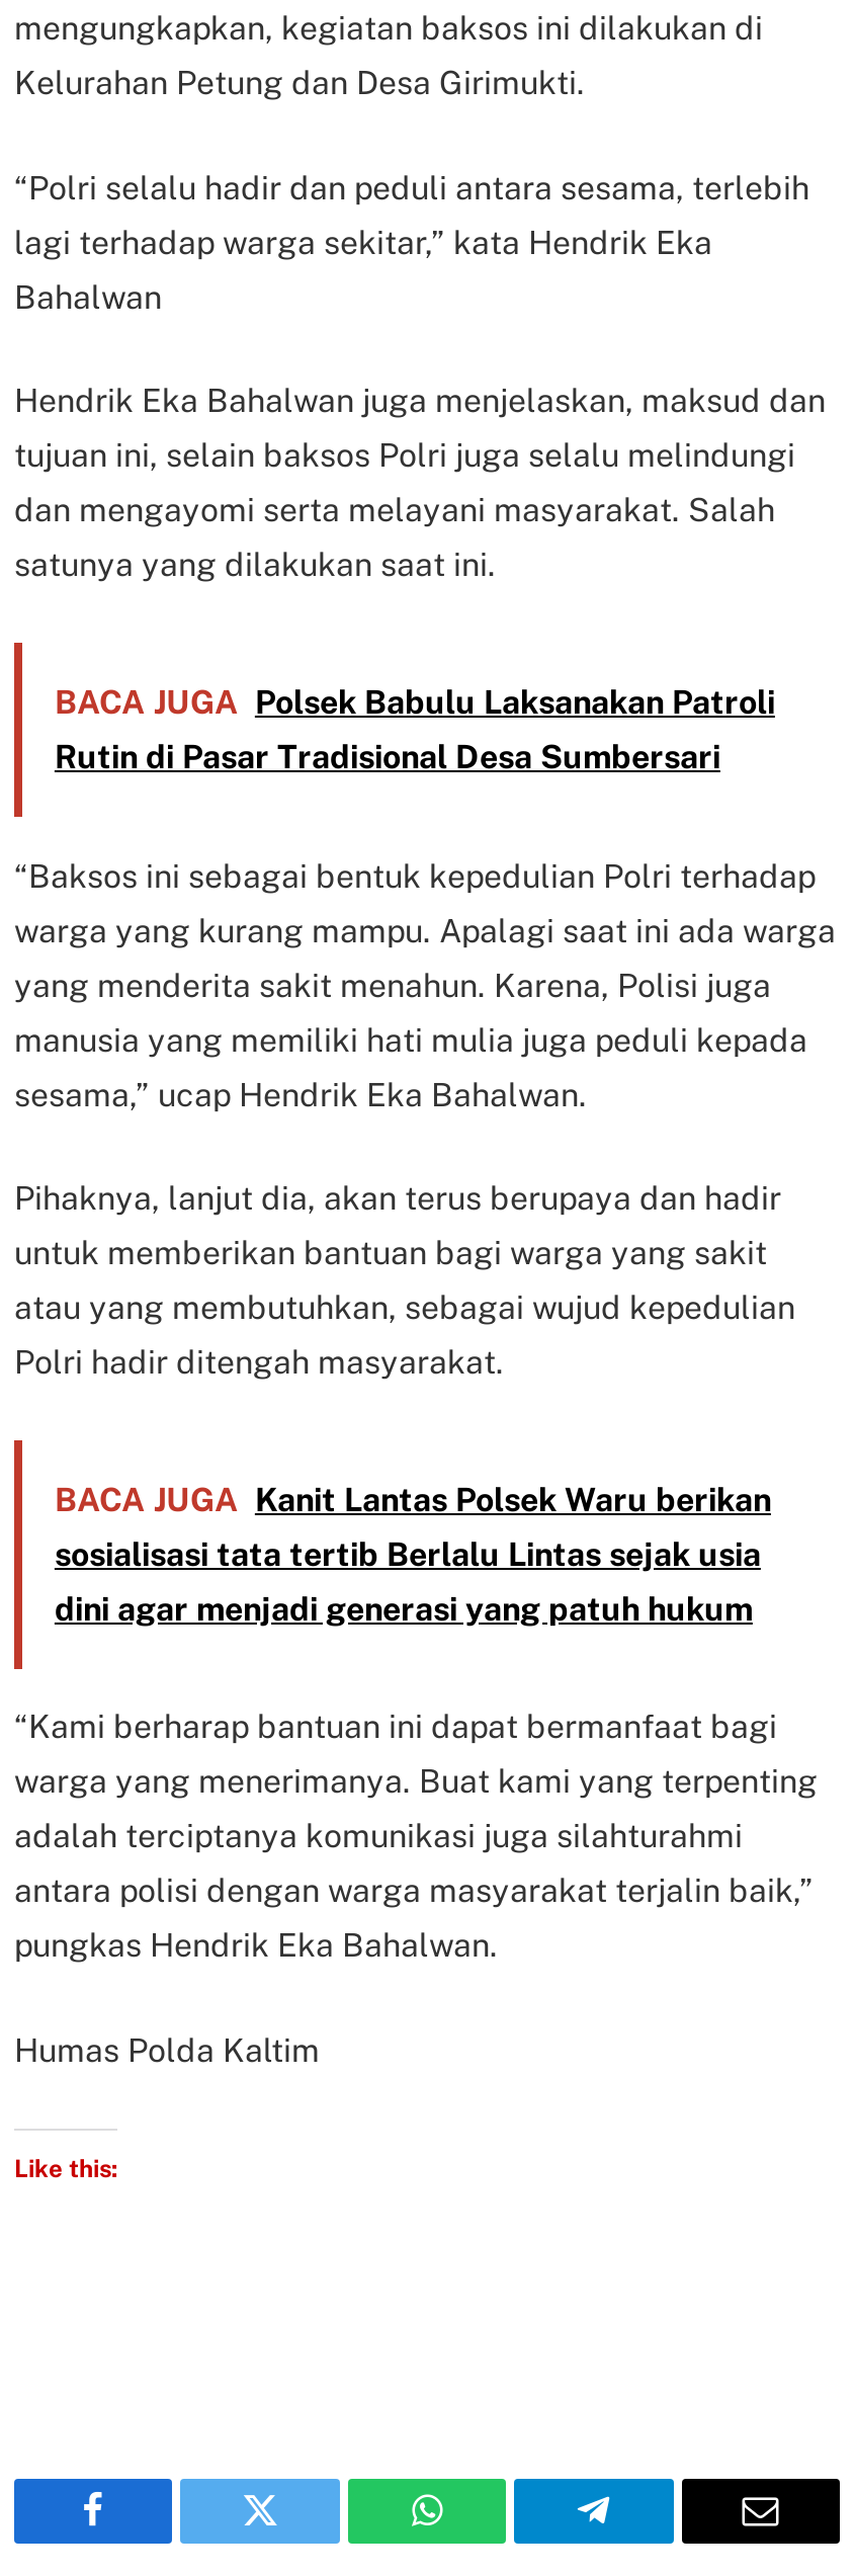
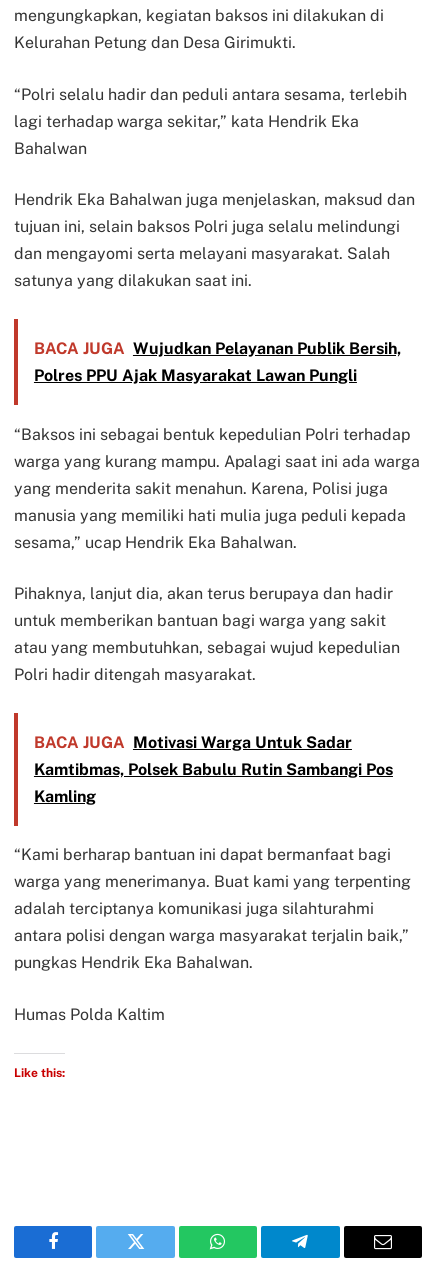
- BACA JUGA Polsek Babulu Laksanakan Patroli
- Rutin di Pasar Tradisional Desa Sumbersari
+ BACA JUGA Wujudkan Pelayanan Publik Bersih,
+ Polres PPU Ajak Masyarakat Lawan Pungli

- BACA JUGA Kanit Lantas Polsek Waru berikan
- sosialisasi tata tertib Berlalu Lintas sejak usia
- dini agar menjadi generasi yang patuh hukum
+ BACA JUGA Motivasi Warga Untuk Sadar
+ Kamtibmas, Polsek Babulu Rutin Sambangi Pos
+ Kamling
